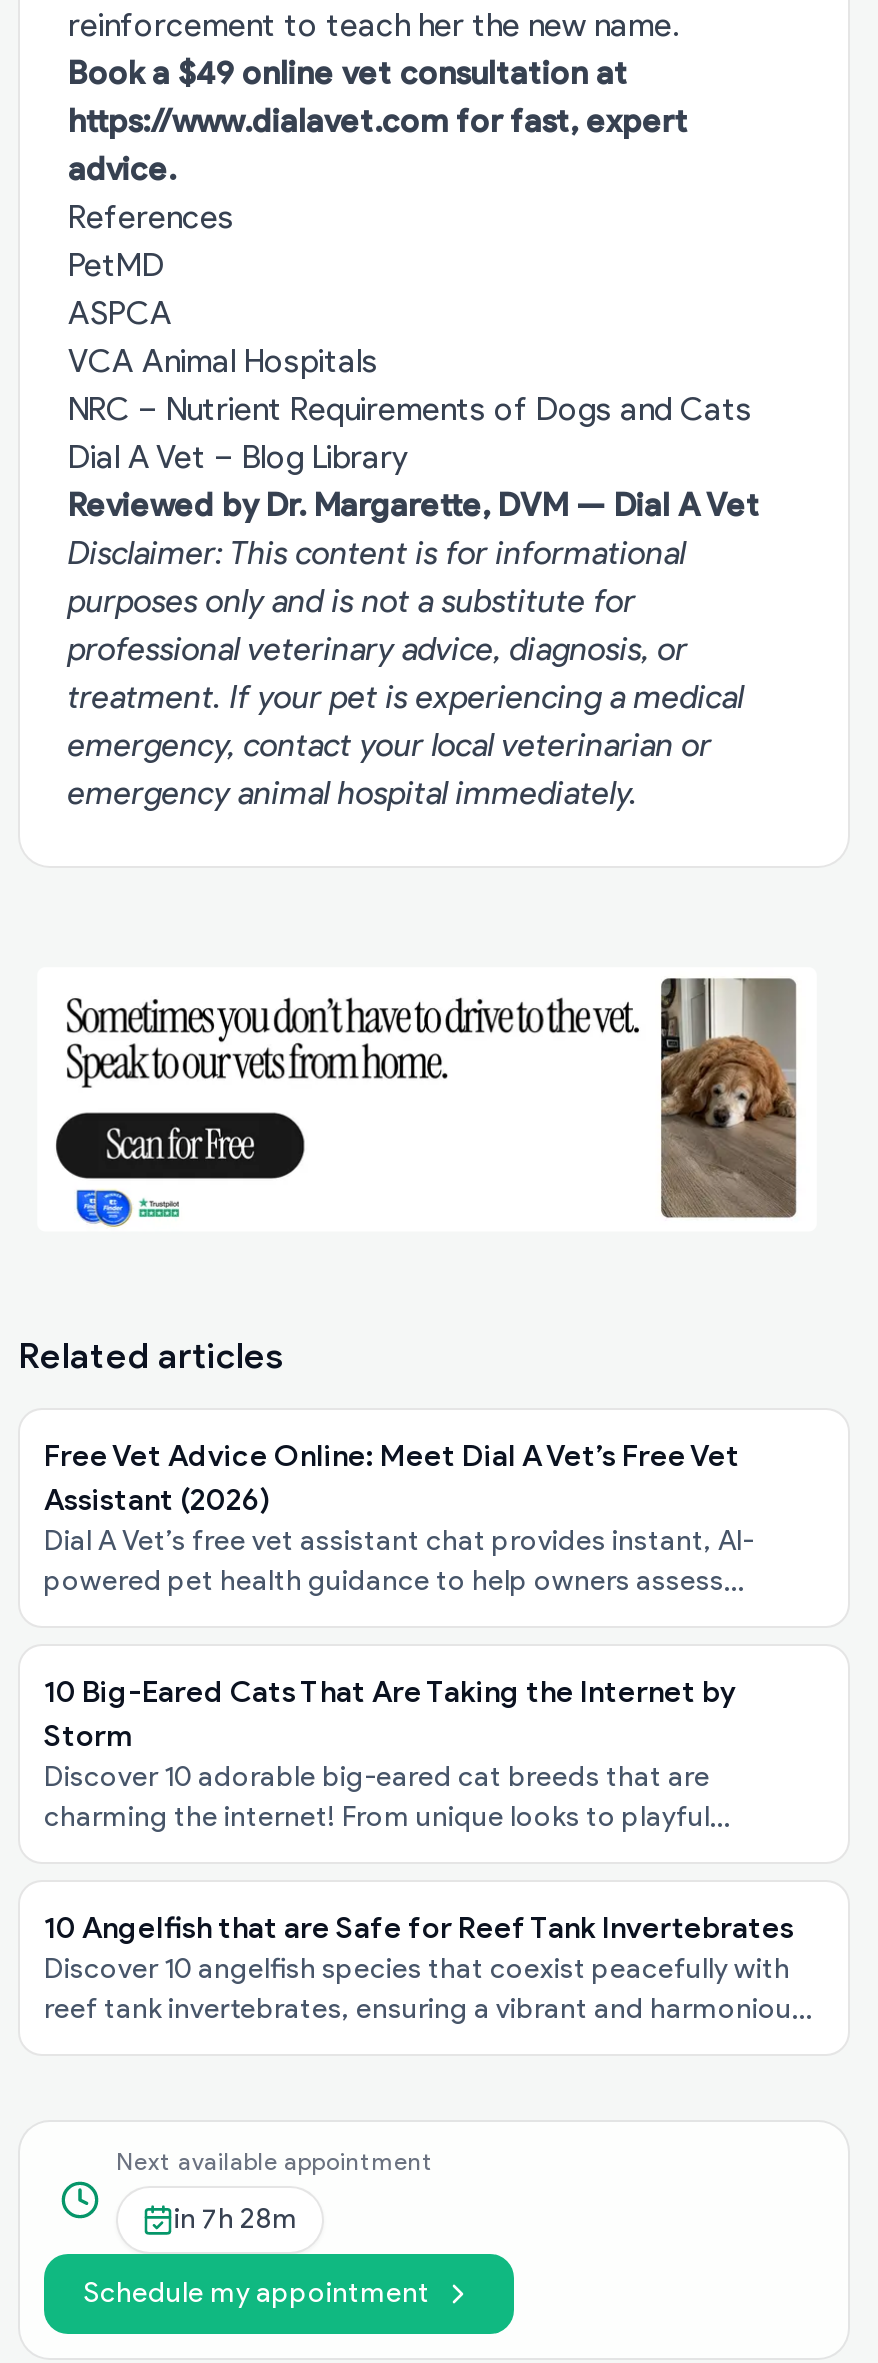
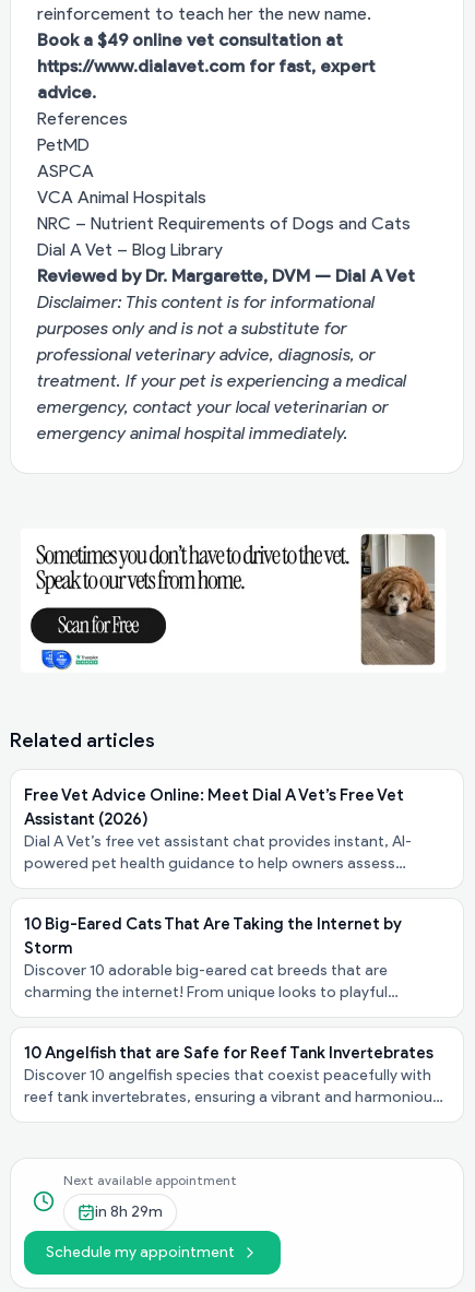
- in 7h 28m
+ in 8h 29m
